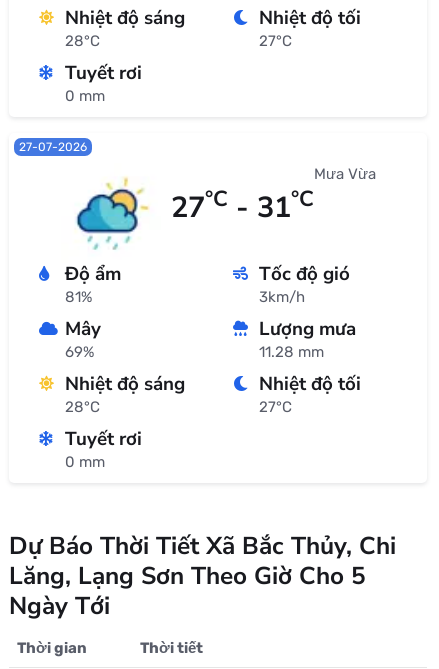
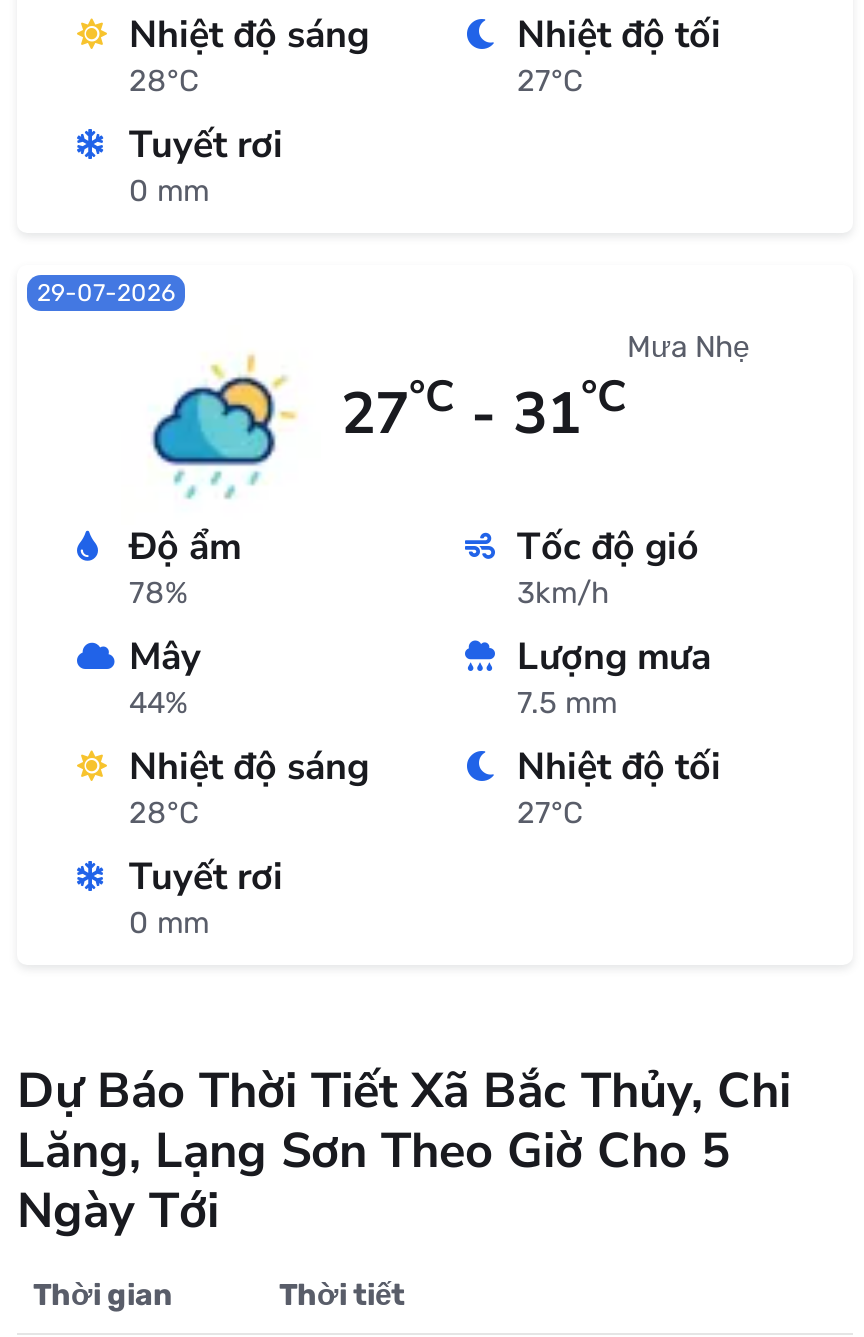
- 27-07-2026
+ 29-07-2026

- Mưa Vừa
+ Mưa Nhẹ

- 81%
+ 78%

- 69%
+ 44%

- 11.28 mm
+ 7.5 mm
